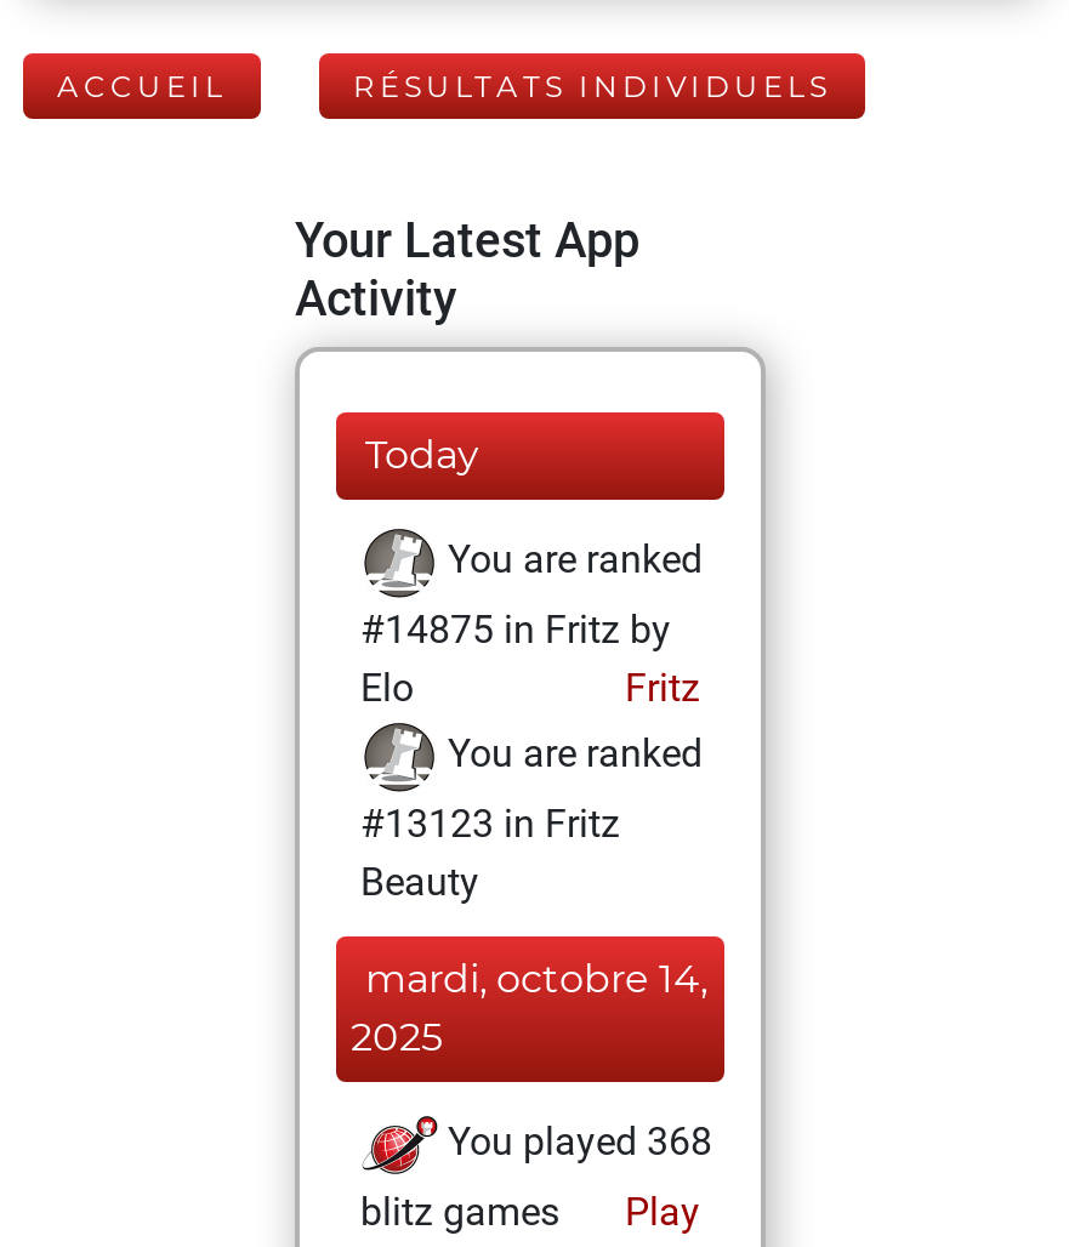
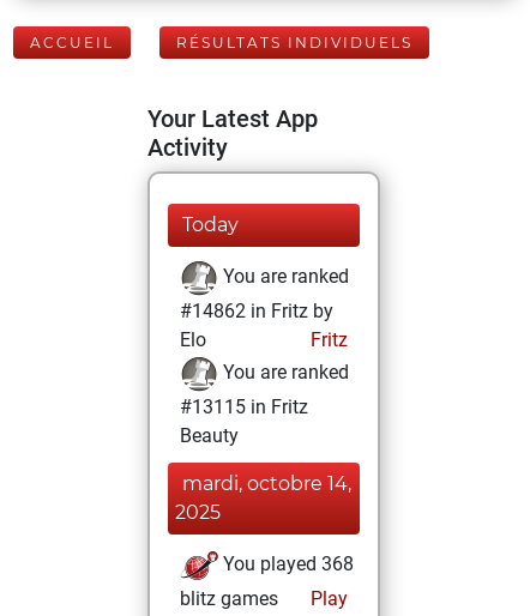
- #14875 in Fritz by
+ #14862 in Fritz by

- #13123 in Fritz
+ #13115 in Fritz
